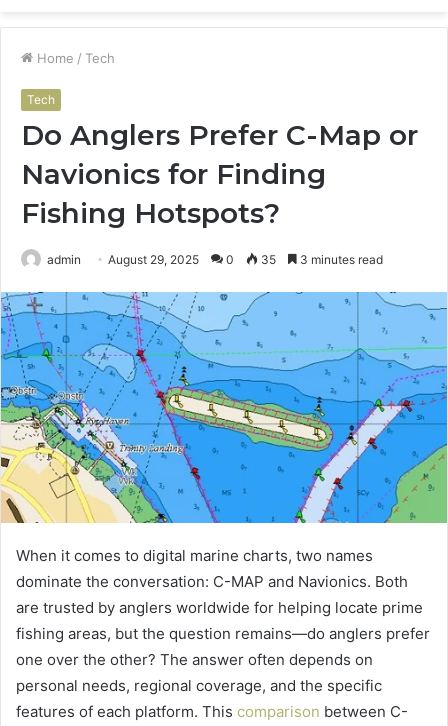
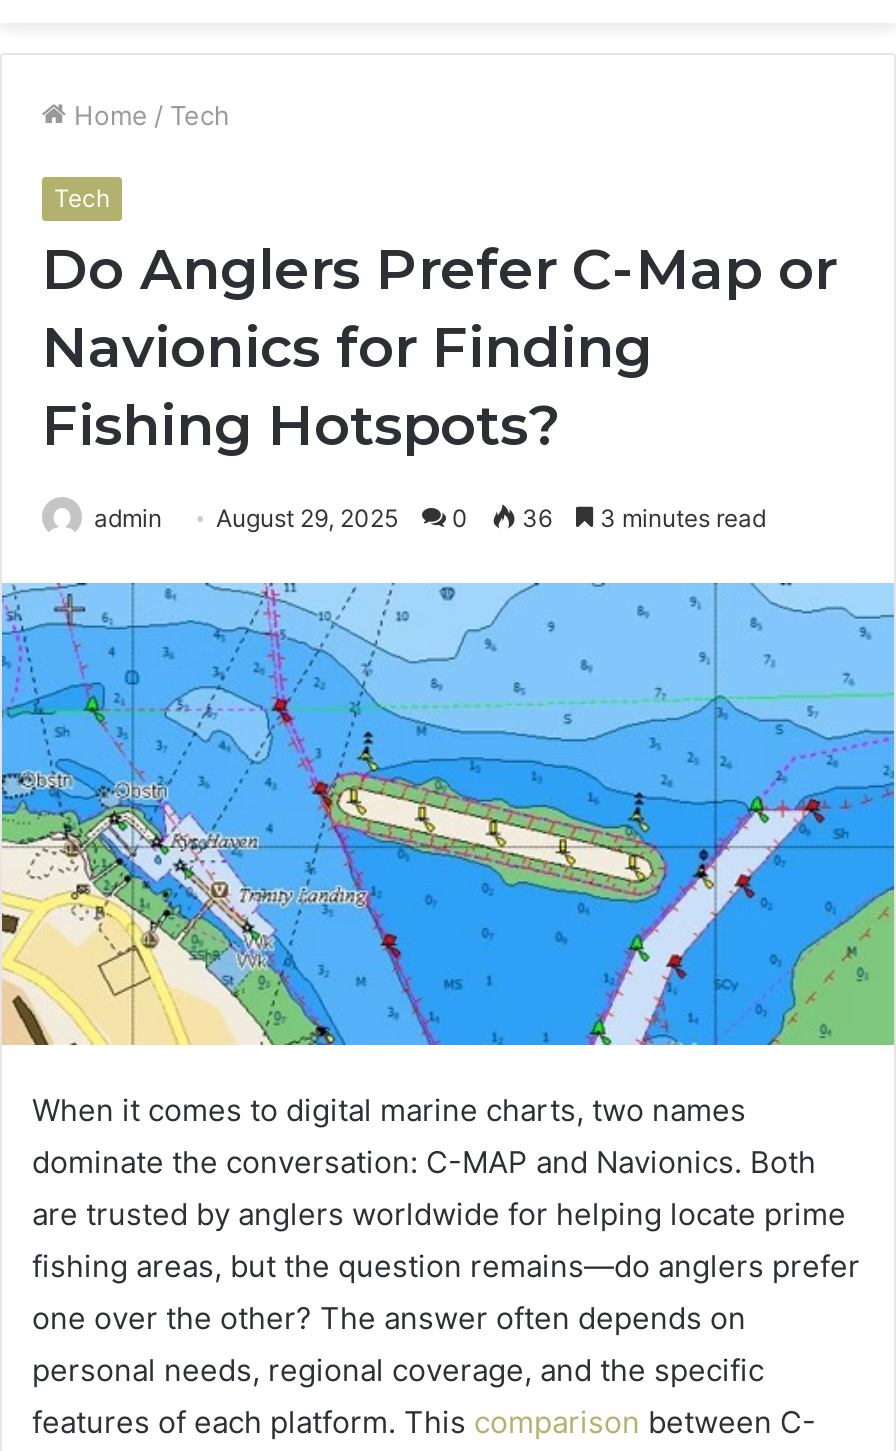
- admin August 29, 2025 0 35 3 minutes read
+ admin August 29, 2025 0 36 3 minutes read
